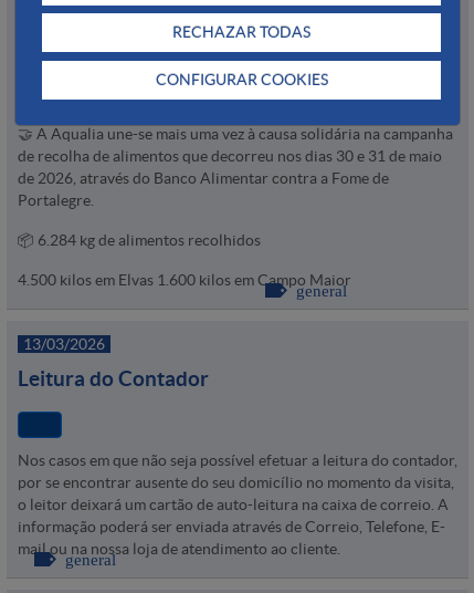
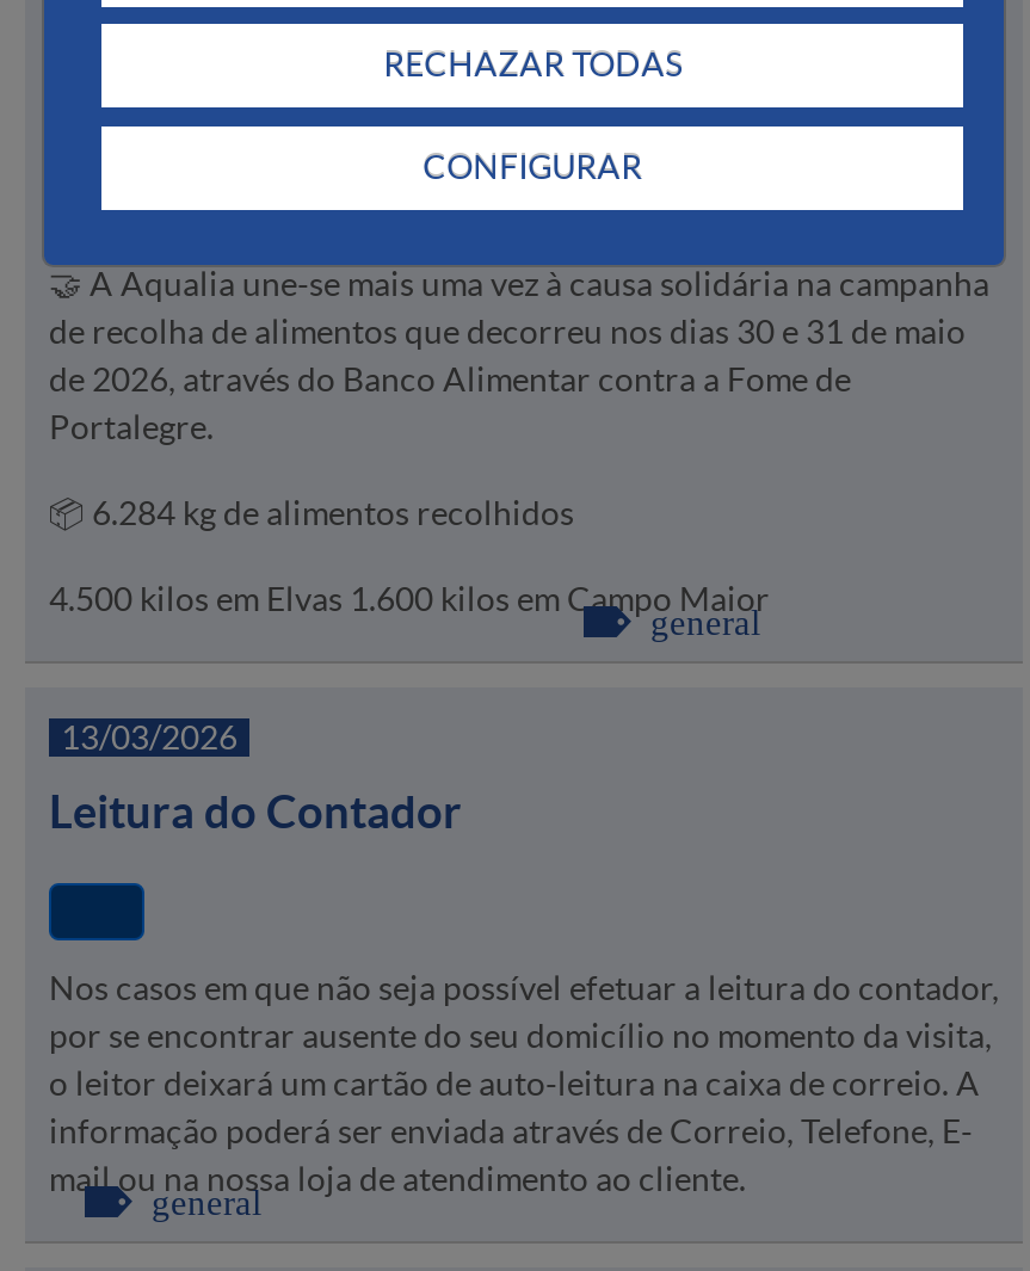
- CONFIGURAR COOKIES
+ CONFIGURAR
